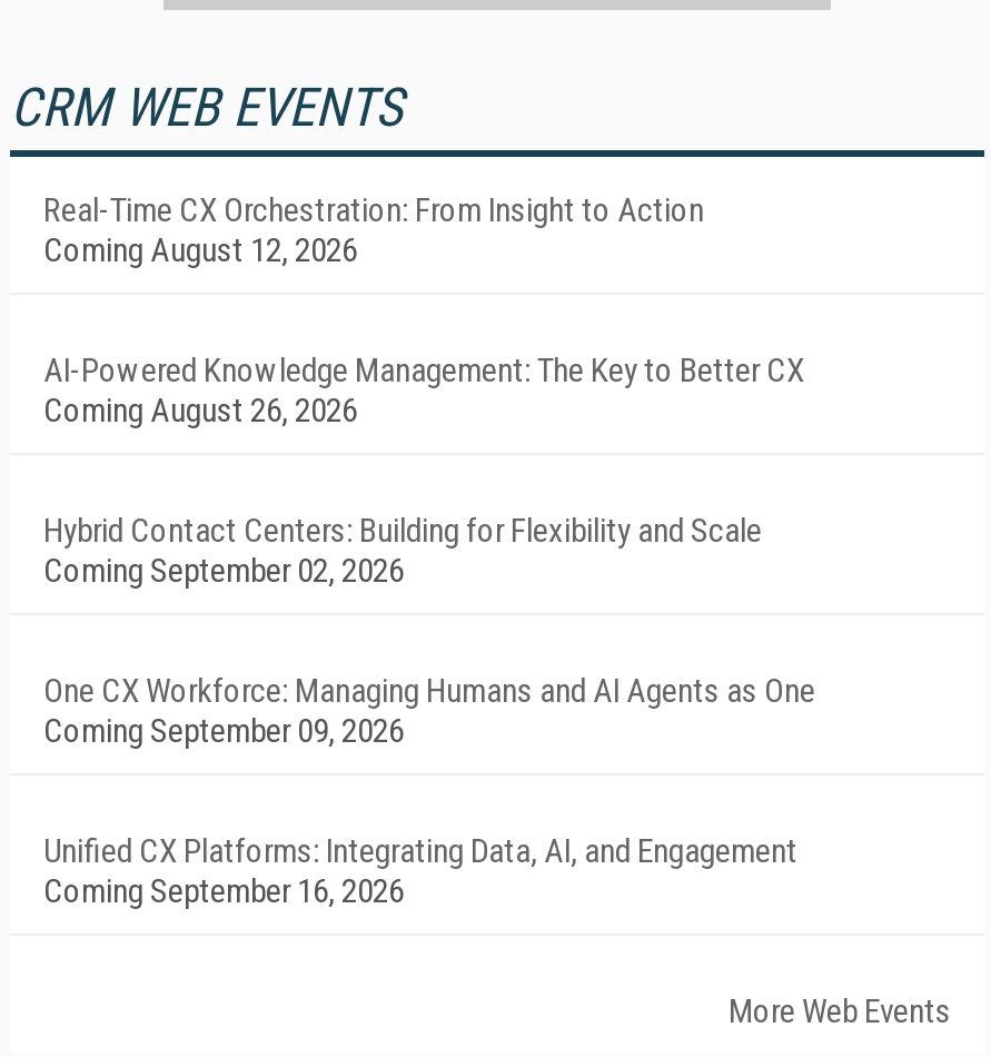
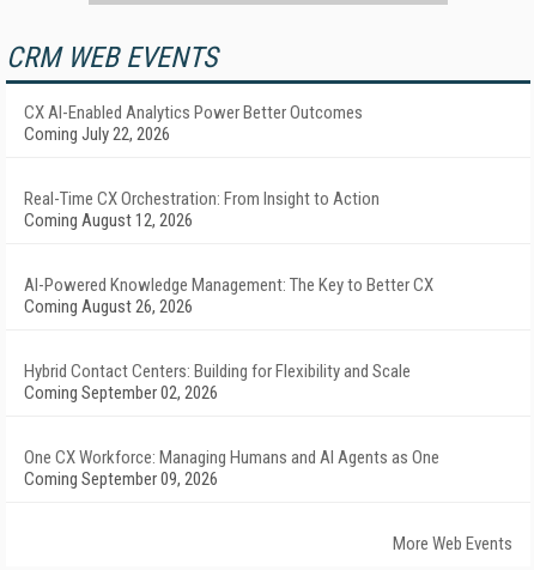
+ CX AI-Enabled Analytics Power Better Outcomes
+ Coming July 22, 2026

moved down: Real-Time CX Orchestration: From Insight to Action | Coming August 12, 2026 | AI-Powered Knowledge Management: The Key to Better CX | Coming August 26, 2026 | Hybrid Contact Centers: Building for Flexibility and Scale | Coming September 02, 2026 | One CX Workforce: Managing Humans and AI Agents as One | Coming September 09, 2026

- Unified CX Platforms: Integrating Data, AI, and Engagement
- Coming September 16, 2026
